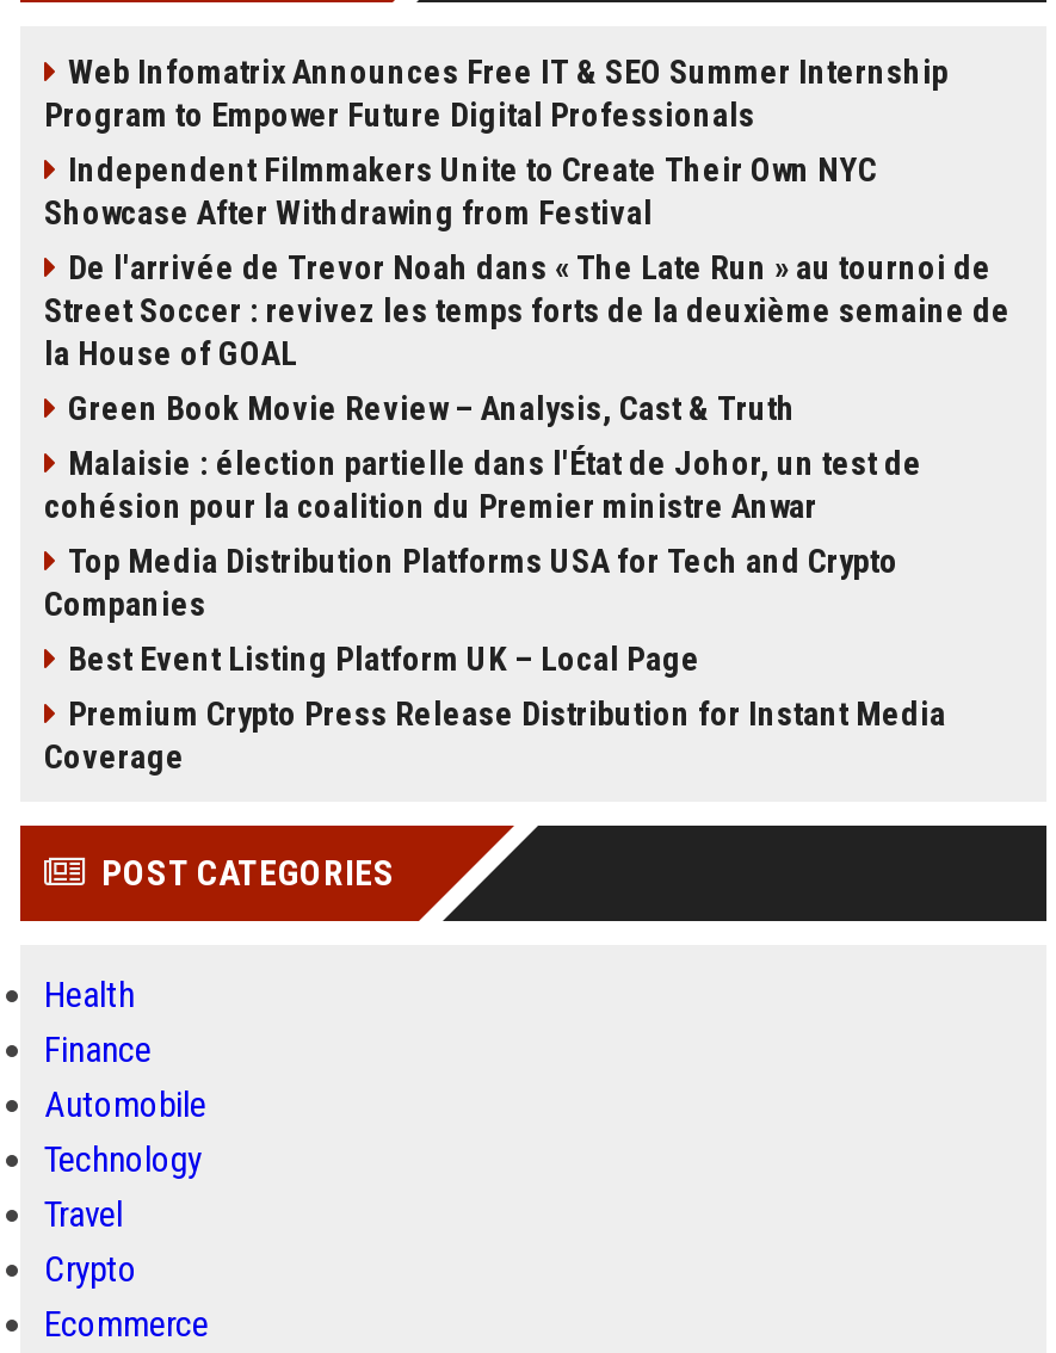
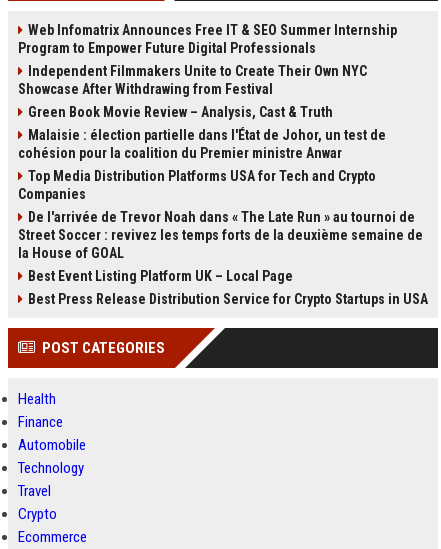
moved down: De l'arrivée de Trevor Noah dans « The Late Run » au tournoi de | Street Soccer : revivez les temps forts de la deuxième semaine de | la House of GOAL

moved up: Green Book Movie Review – Analysis, Cast & Truth | Malaisie : élection partielle dans l'État de Johor, un test de | cohésion pour la coalition du Premier ministre Anwar | Top Media Distribution Platforms USA for Tech and Crypto | Companies

- Premium Crypto Press Release Distribution for Instant Media
- Coverage
+ Best Press Release Distribution Service for Crypto Startups in USA
